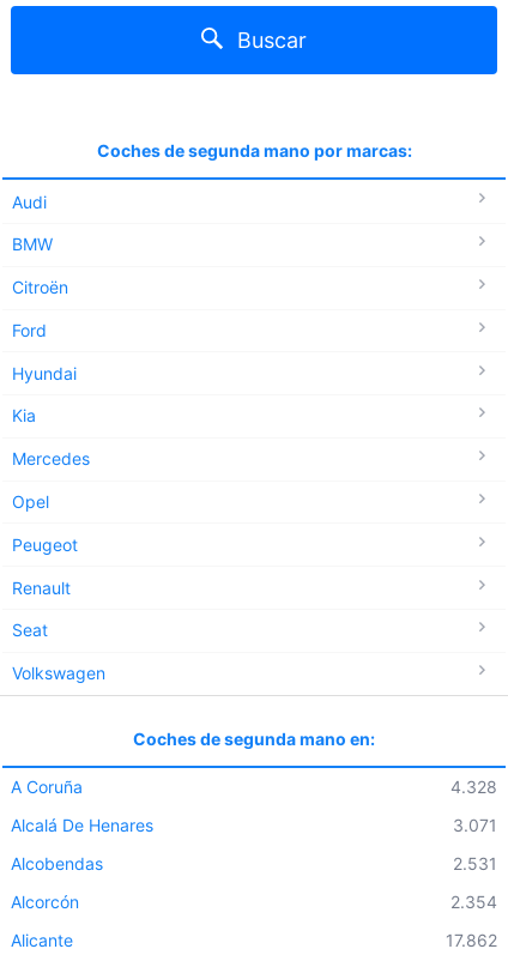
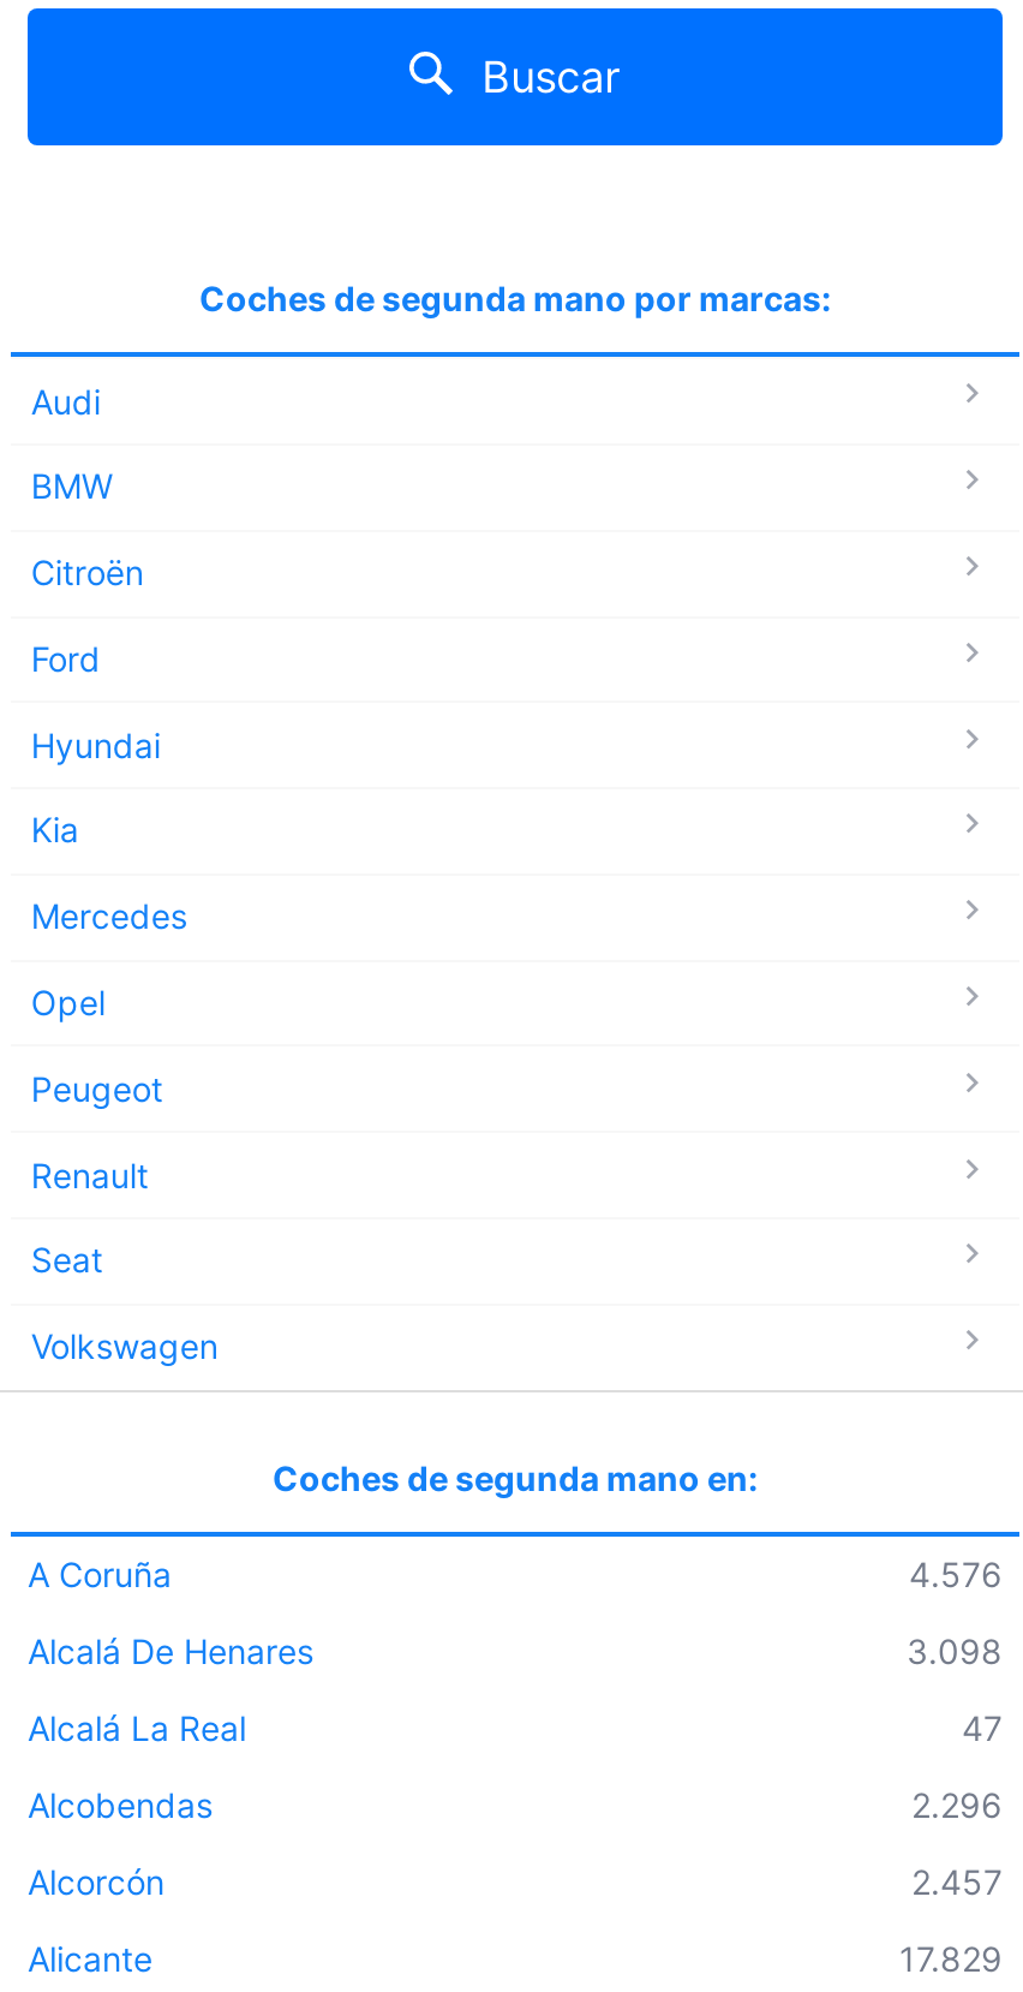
- 4.328
+ 4.576

- 3.071
+ 3.098
+ Alcalá La Real
+ 47

- 2.531
+ 2.296

- 2.354
+ 2.457

- 17.862
+ 17.829
